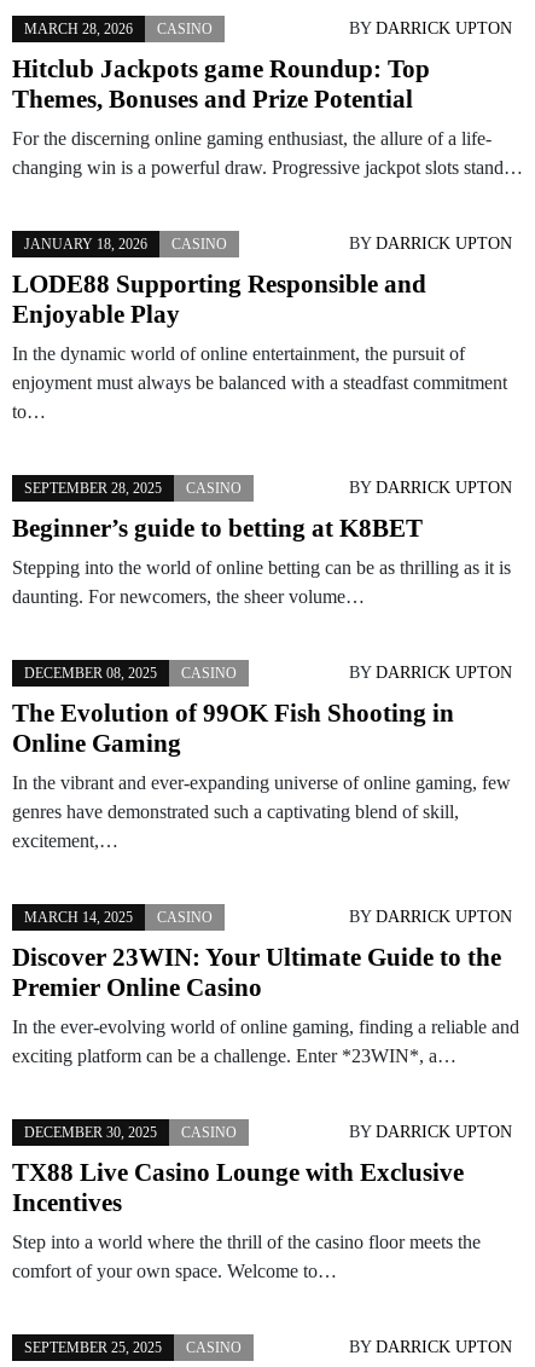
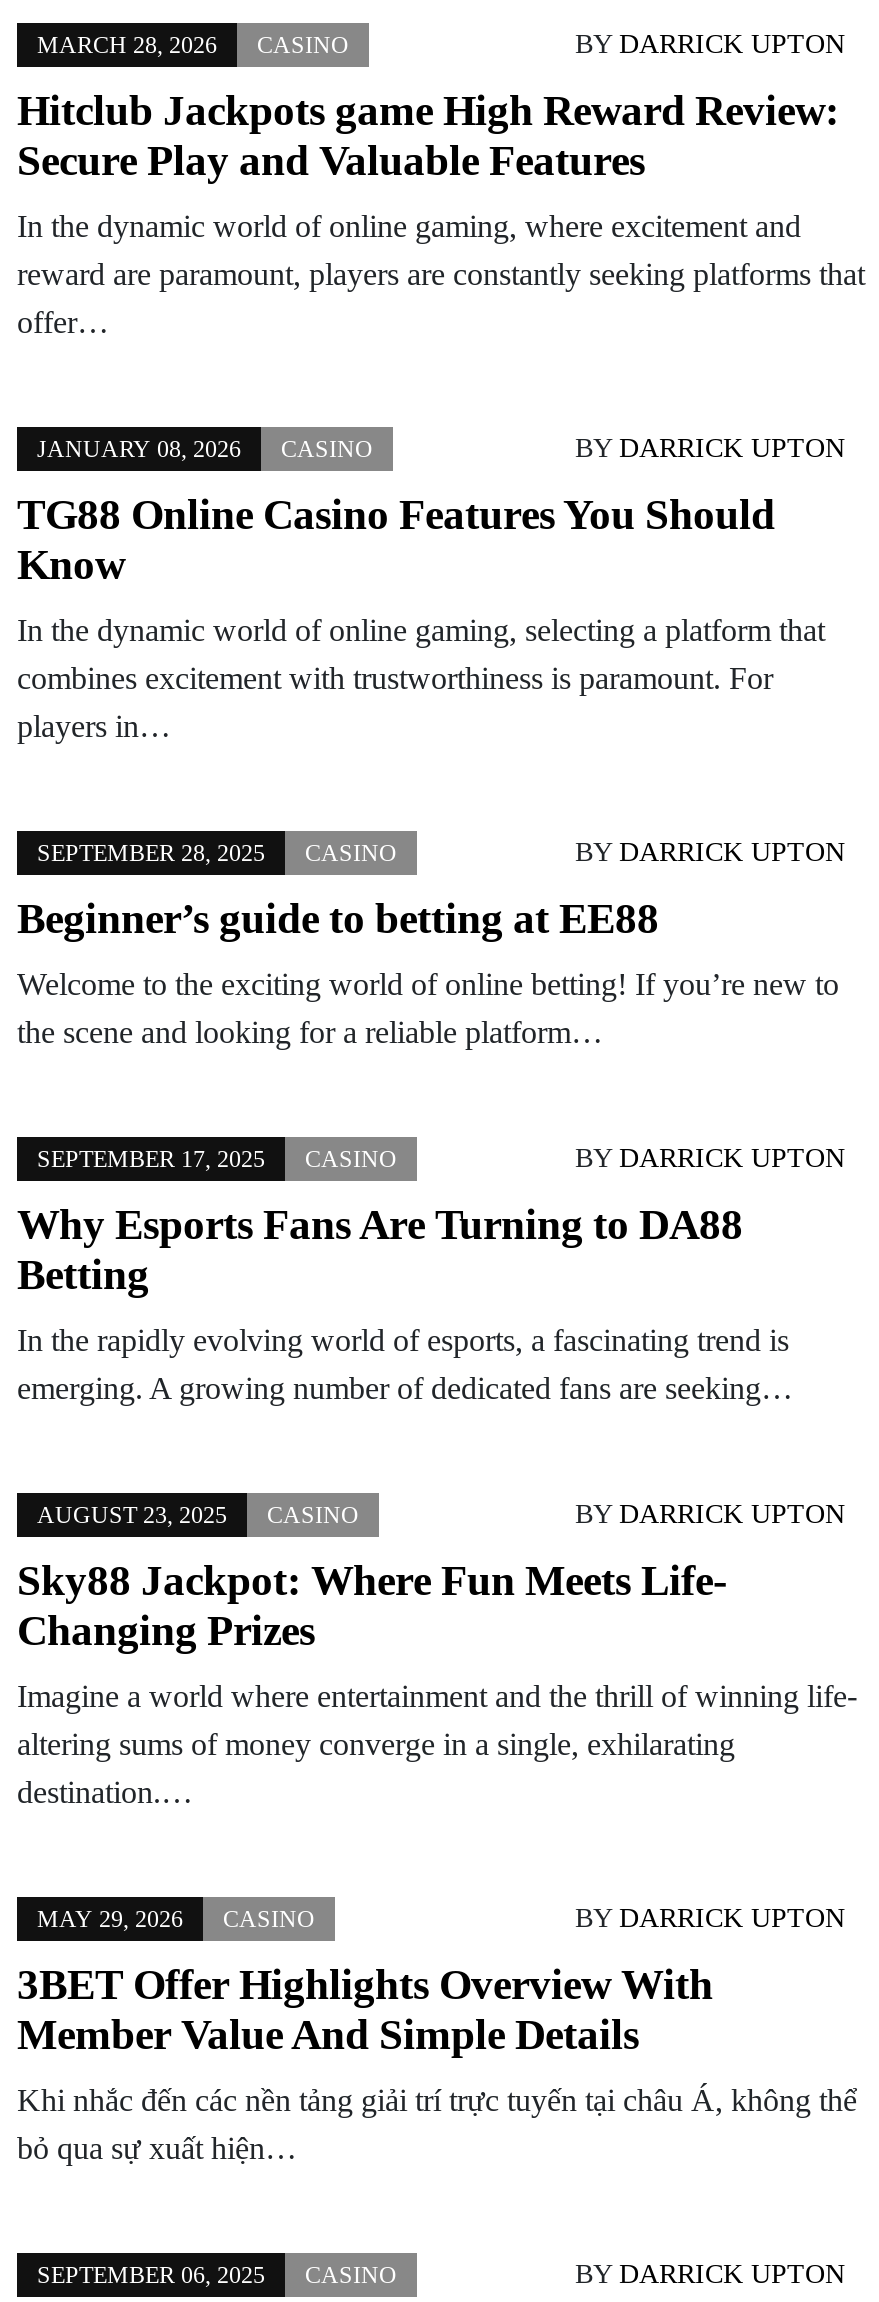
- Hitclub Jackpots game Roundup: Top
- Themes, Bonuses and Prize Potential
+ Hitclub Jackpots game High Reward Review:
+ Secure Play and Valuable Features

- For the discerning online gaming enthusiast, the allure of a life-
- changing win is a powerful draw. Progressive jackpot slots stand…
+ In the dynamic world of online gaming, where excitement and
+ reward are paramount, players are constantly seeking platforms that
+ offer…

- JANUARY 18, 2026 CASINO
+ JANUARY 08, 2026 CASINO

- LODE88 Supporting Responsible and
- Enjoyable Play
+ TG88 Online Casino Features You Should
+ Know

- In the dynamic world of online entertainment, the pursuit of
- enjoyment must always be balanced with a steadfast commitment
- to…
+ In the dynamic world of online gaming, selecting a platform that
+ combines excitement with trustworthiness is paramount. For
+ players in…

- Beginner’s guide to betting at K8BET
+ Beginner’s guide to betting at EE88

- Stepping into the world of online betting can be as thrilling as it is
- daunting. For newcomers, the sheer volume…
+ Welcome to the exciting world of online betting! If you’re new to
+ the scene and looking for a reliable platform…

- DECEMBER 08, 2025 CASINO
+ SEPTEMBER 17, 2025 CASINO

- The Evolution of 99OK Fish Shooting in
- Online Gaming
+ Why Esports Fans Are Turning to DA88
+ Betting

- In the vibrant and ever-expanding universe of online gaming, few
- genres have demonstrated such a captivating blend of skill,
- excitement,…
+ In the rapidly evolving world of esports, a fascinating trend is
+ emerging. A growing number of dedicated fans are seeking…

- MARCH 14, 2025 CASINO
+ AUGUST 23, 2025 CASINO

- Discover 23WIN: Your Ultimate Guide to the
- Premier Online Casino
+ Sky88 Jackpot: Where Fun Meets Life-
+ Changing Prizes

- In the ever-evolving world of online gaming, finding a reliable and
- exciting platform can be a challenge. Enter *23WIN*, a…
+ Imagine a world where entertainment and the thrill of winning life-
+ altering sums of money converge in a single, exhilarating
+ destination.…

- DECEMBER 30, 2025 CASINO
+ MAY 29, 2026 CASINO

- TX88 Live Casino Lounge with Exclusive
- Incentives
+ 3BET Offer Highlights Overview With
+ Member Value And Simple Details

- Step into a world where the thrill of the casino floor meets the
- comfort of your own space. Welcome to…
+ Khi nhắc đến các nền tảng giải trí trực tuyến tại châu Á, không thể
+ bỏ qua sự xuất hiện…

- SEPTEMBER 25, 2025 CASINO
+ SEPTEMBER 06, 2025 CASINO
